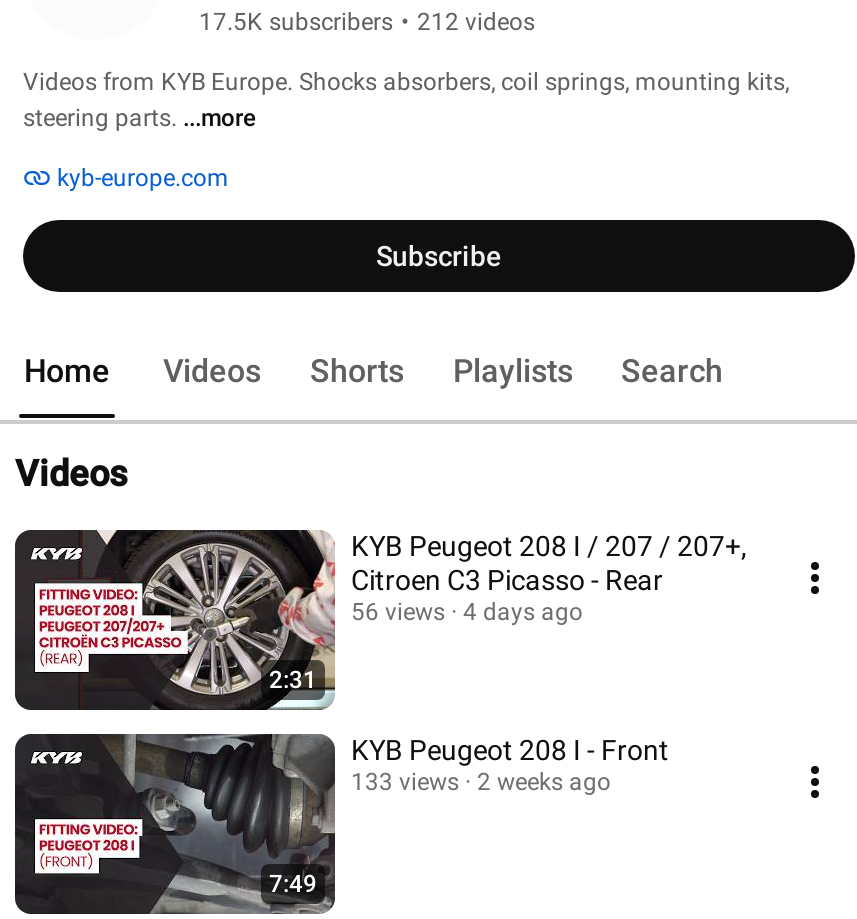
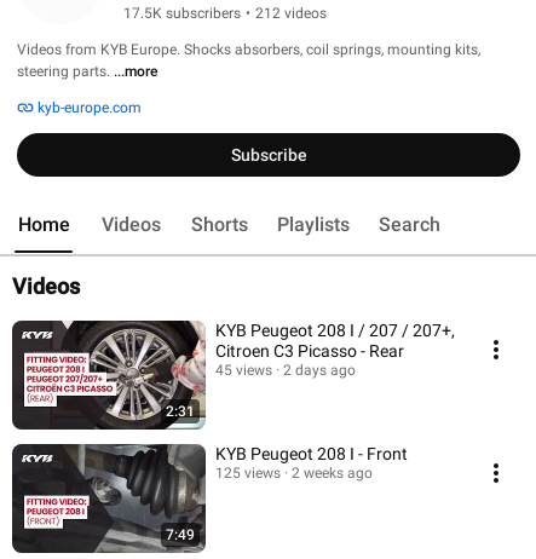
- 56 views
+ 45 views

- 4 days ago
+ 2 days ago

- 133 views 2 weeks ago
+ 125 views 2 weeks ago
